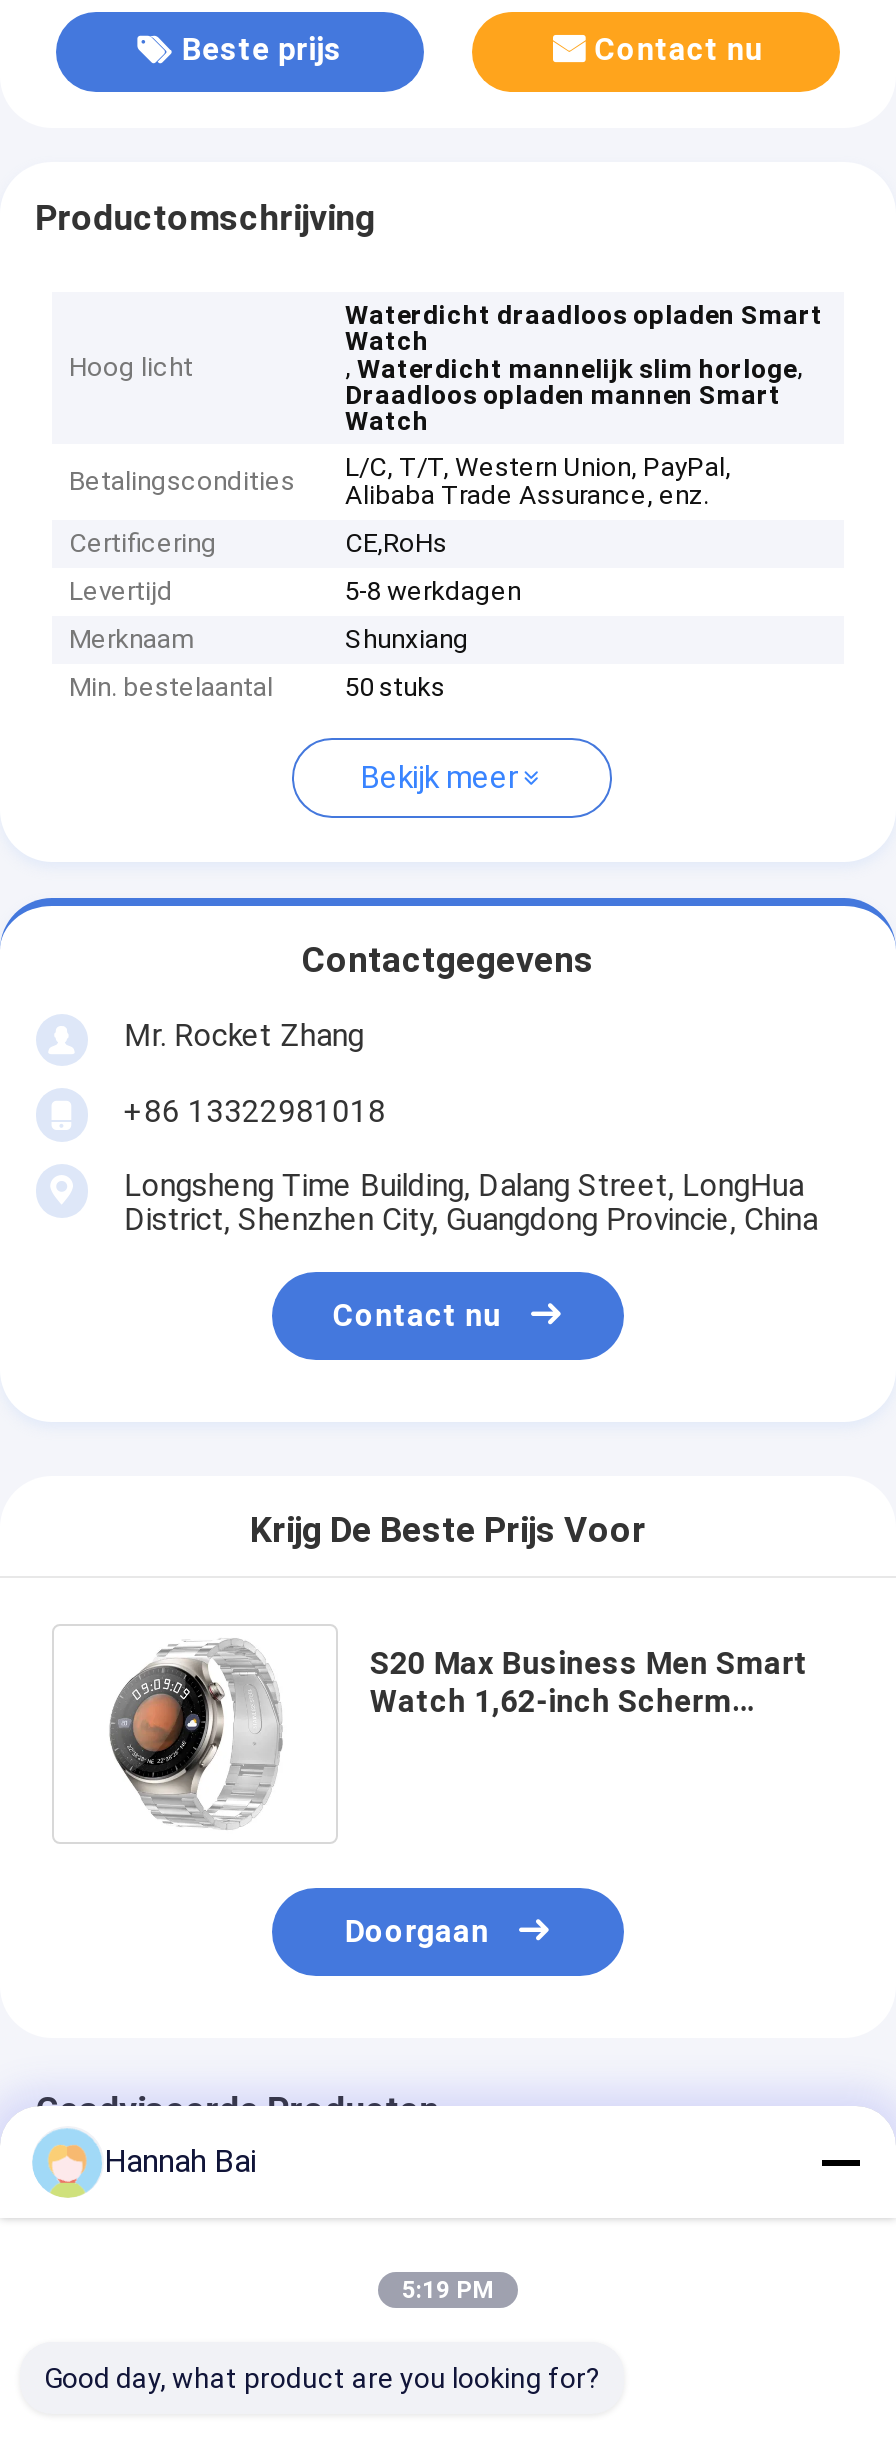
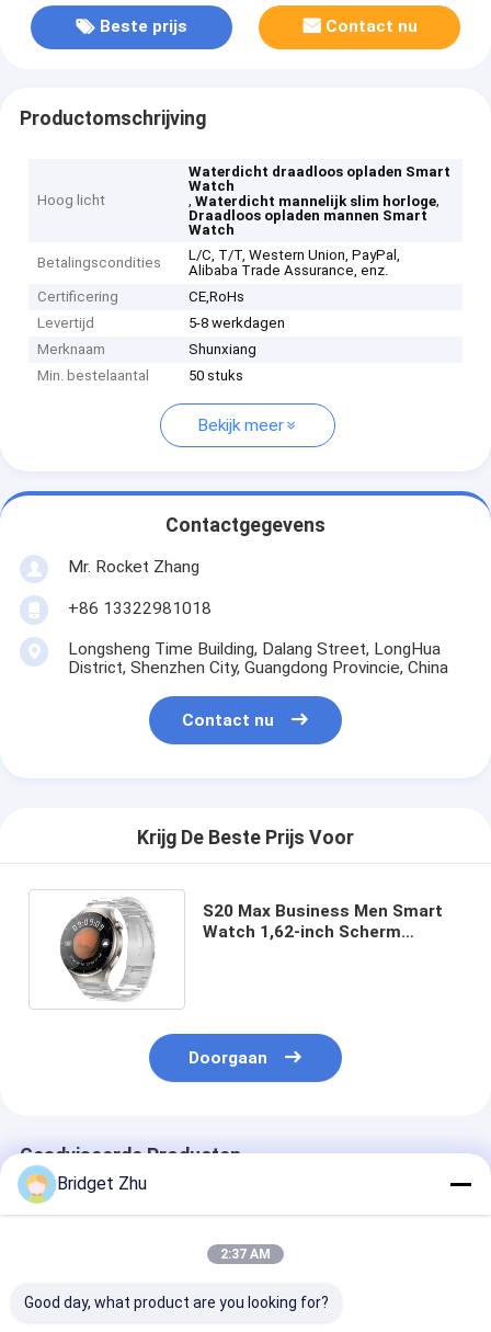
- Hannah Bai
+ Bridget Zhu

- 5:19 PM
+ 2:37 AM
